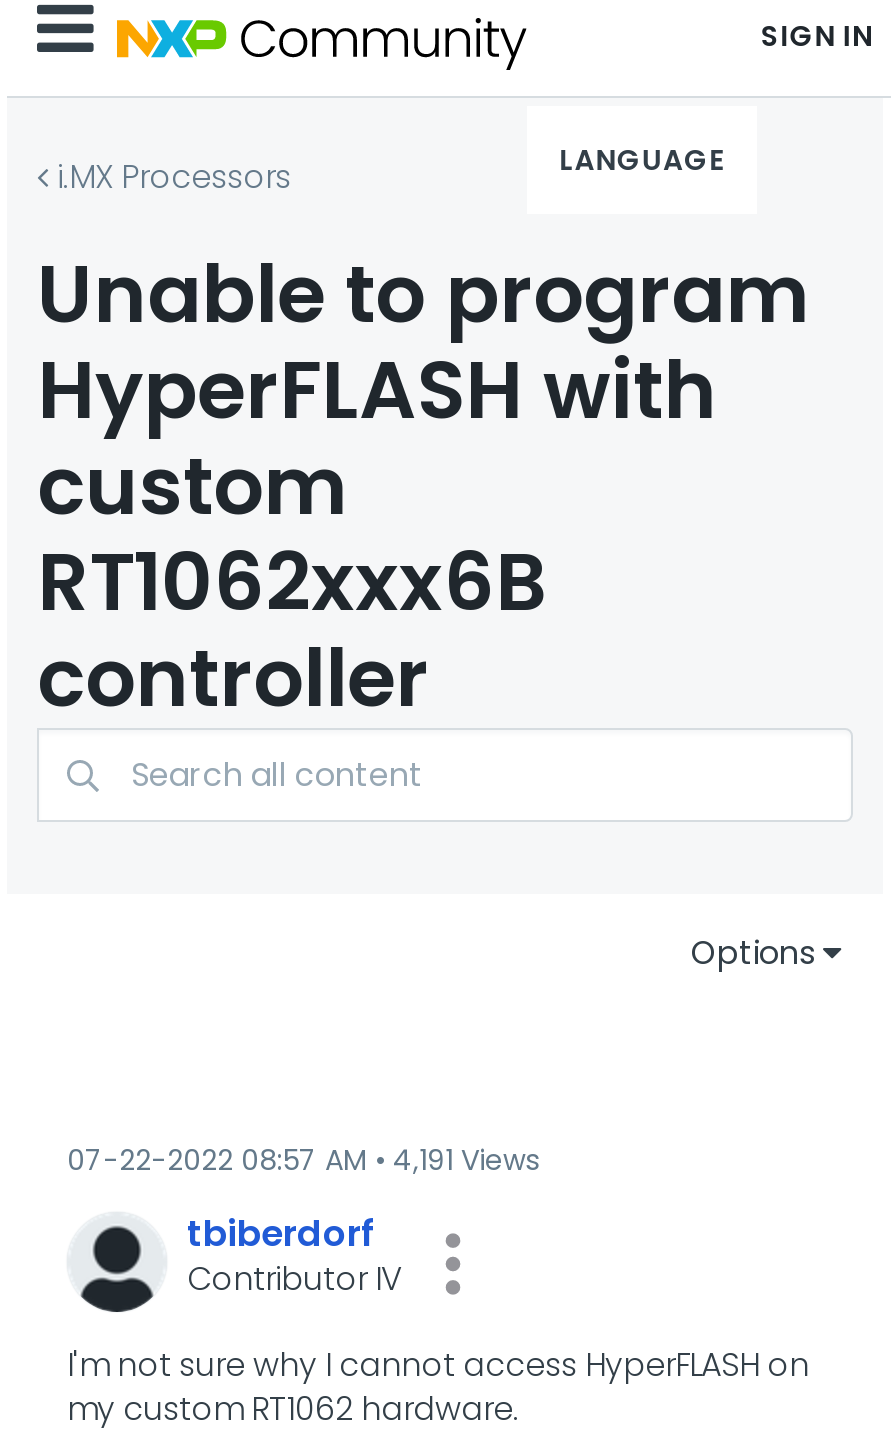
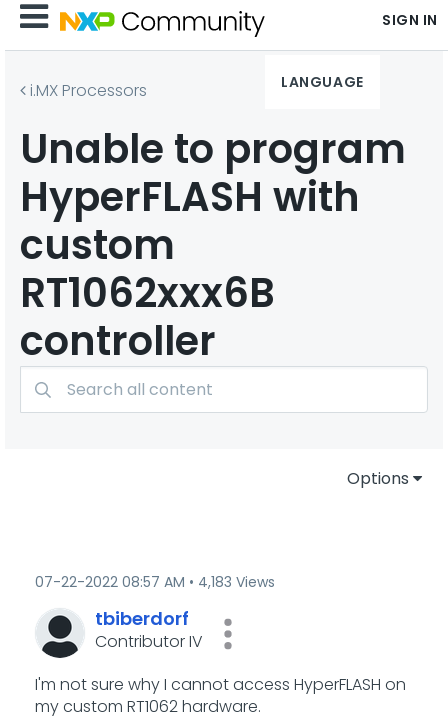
- 07-22-2022 08:57 AM 4,191 Views
+ 07-22-2022 08:57 AM 4,183 Views
